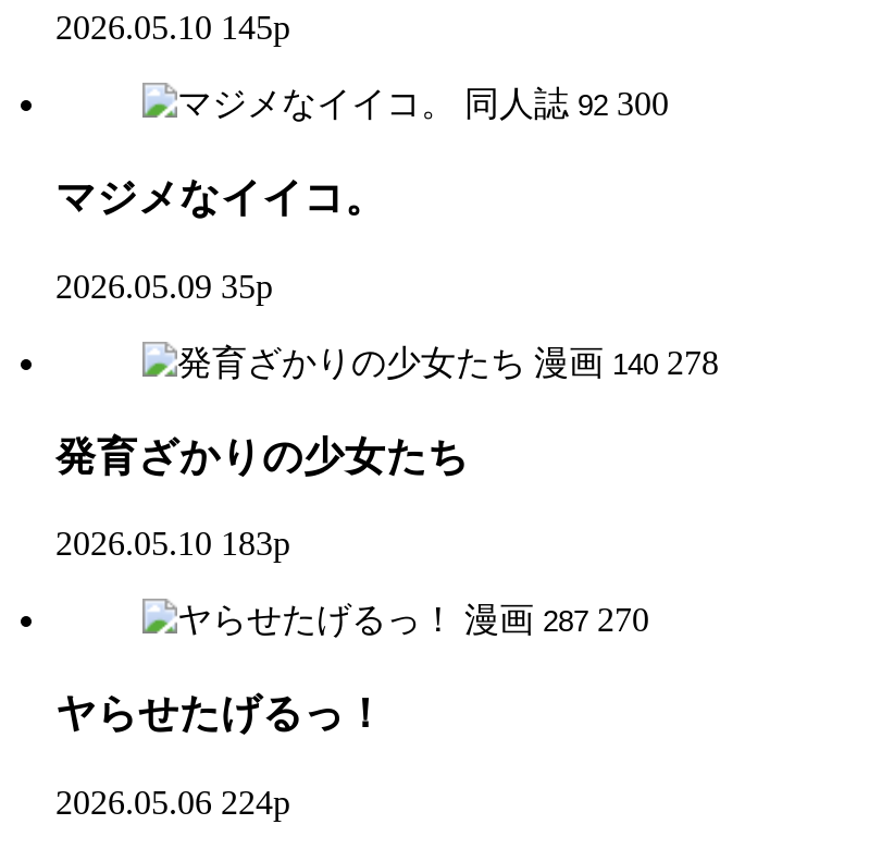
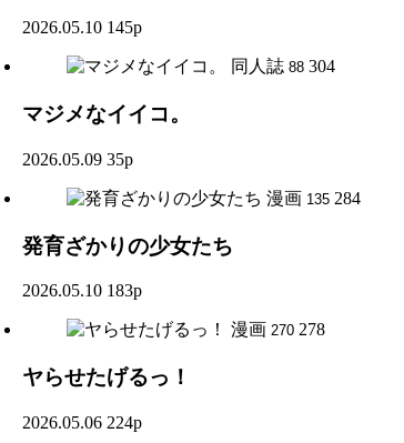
- 同人誌 92 300
+ 同人誌 88 304

- 漫画 140 278
+ 漫画 135 284

- 漫画 287 270
+ 漫画 270 278
